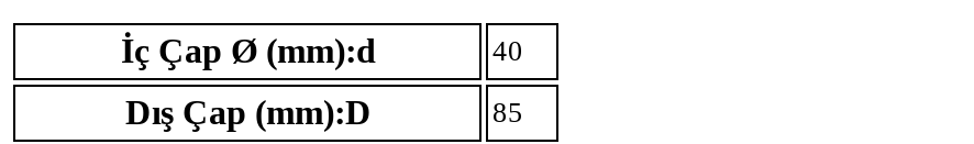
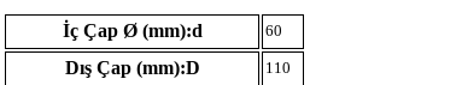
- 40
+ 60

- 85
+ 110
